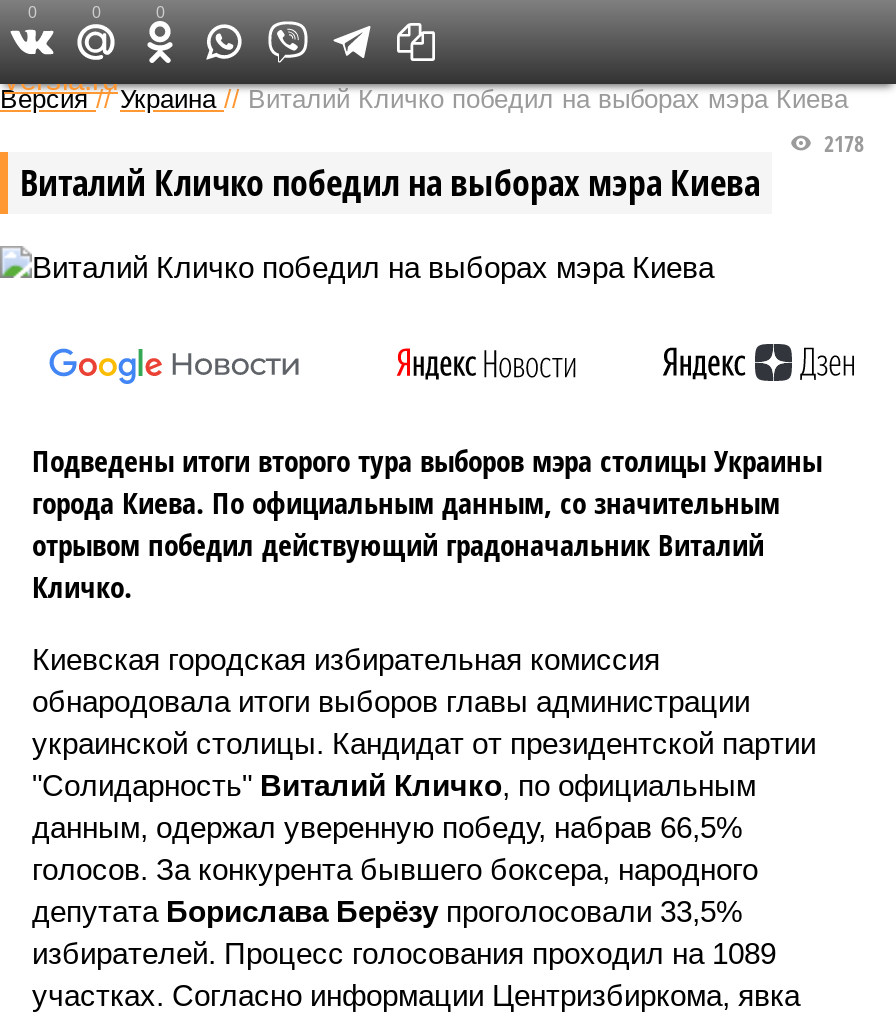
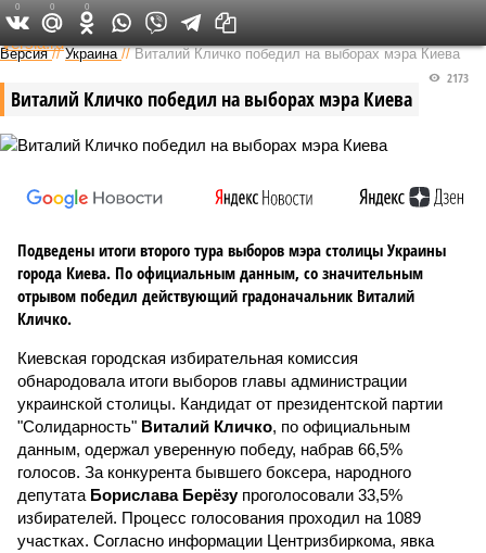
- 2178
+ 2173
